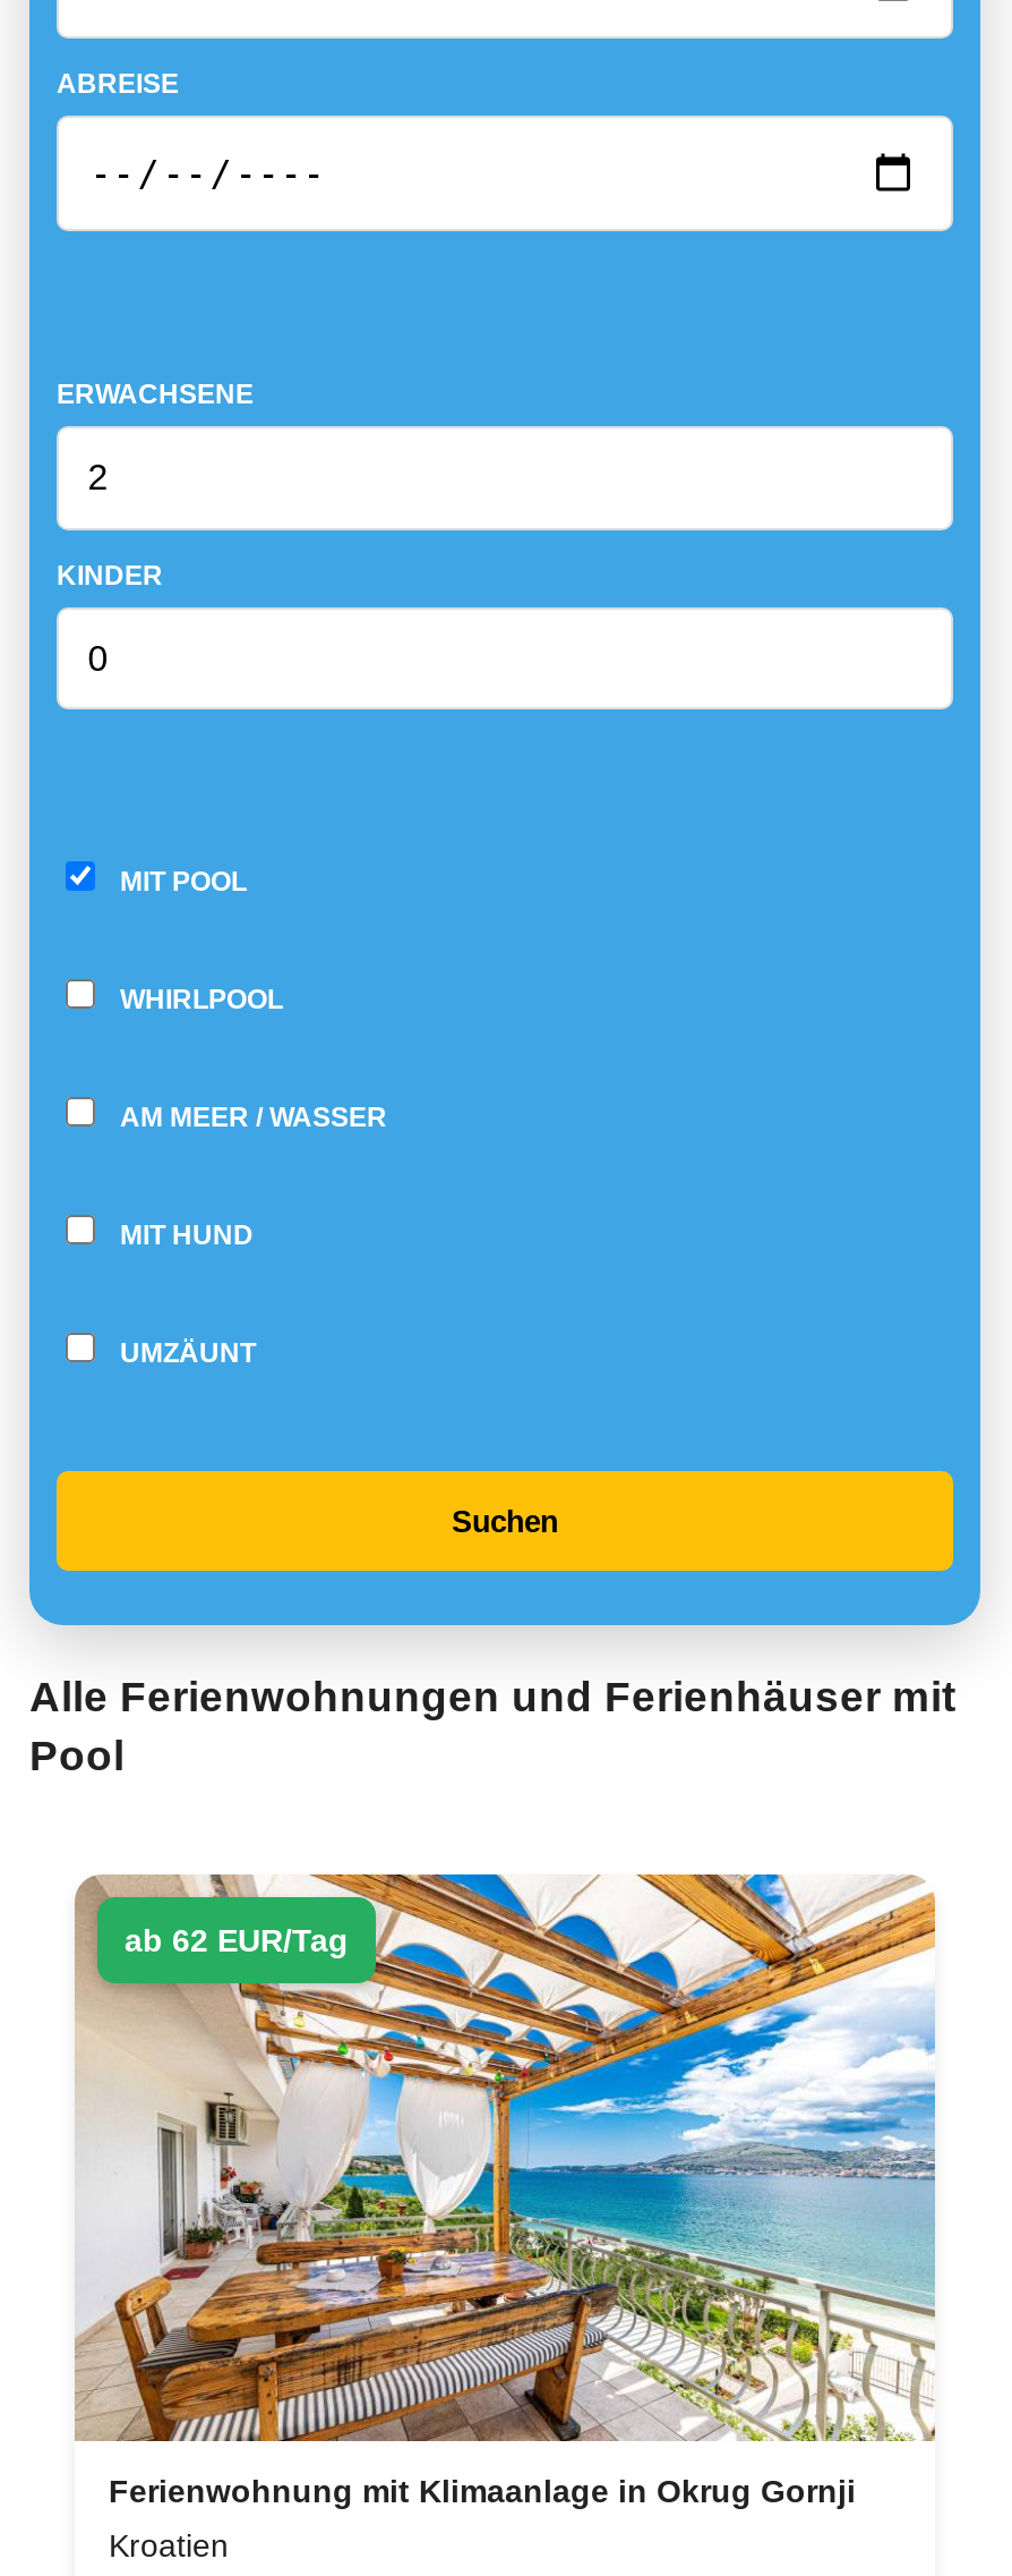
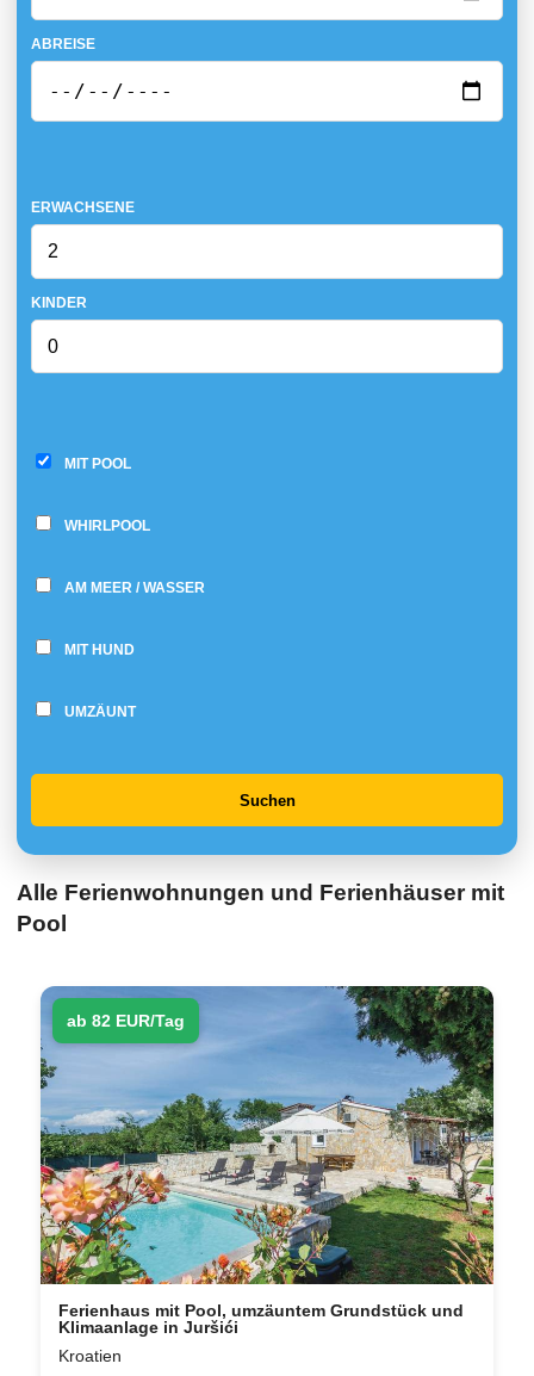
- [image]
- ab 62 EUR/Tag
+ [image]
+ ab 82 EUR/Tag

- Ferienwohnung mit Klimaanlage in Okrug Gornji
+ Ferienhaus mit Pool, umzäuntem Grundstück und
+ Klimaanlage in Juršići
